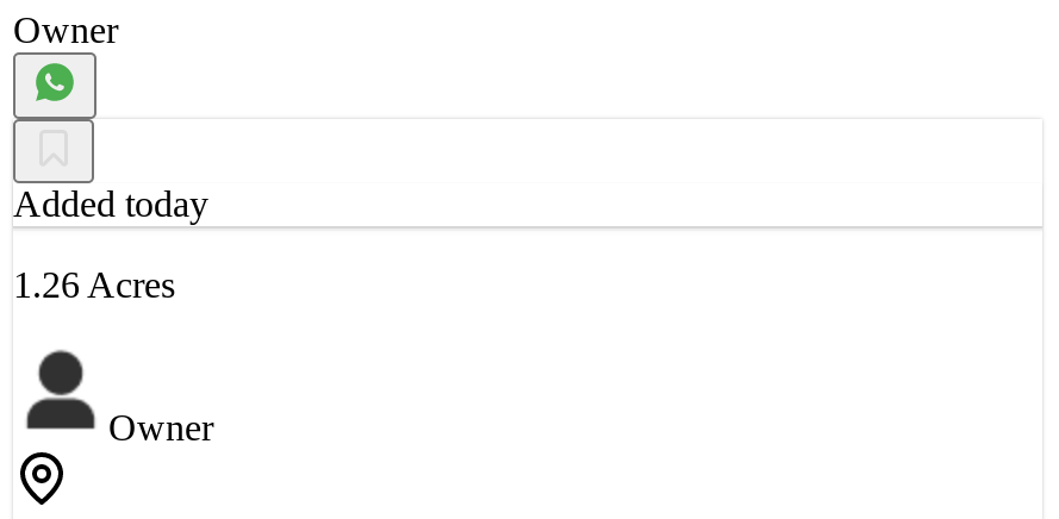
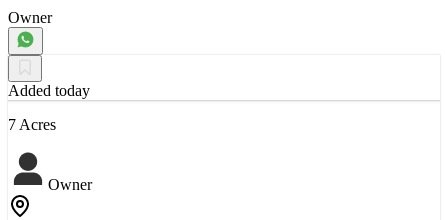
- 1.26 Acres
+ 7 Acres
